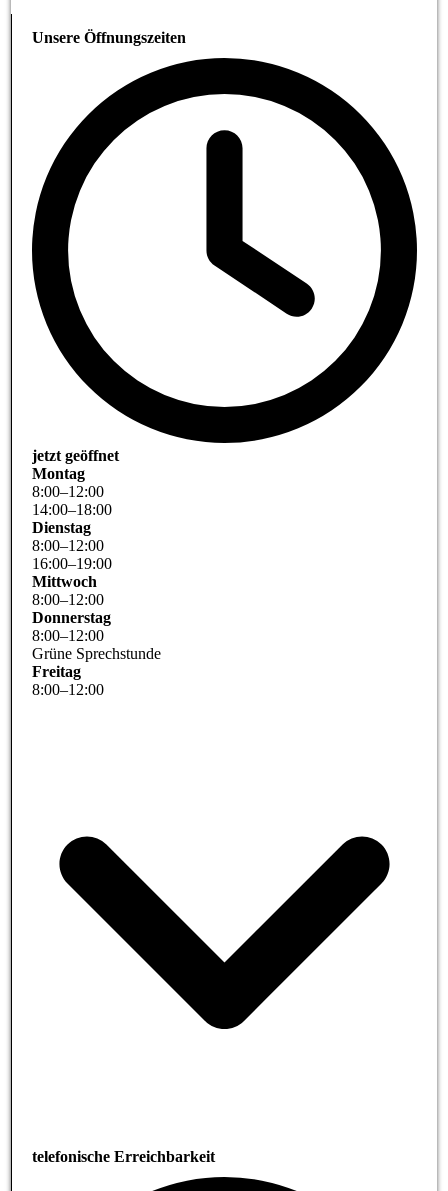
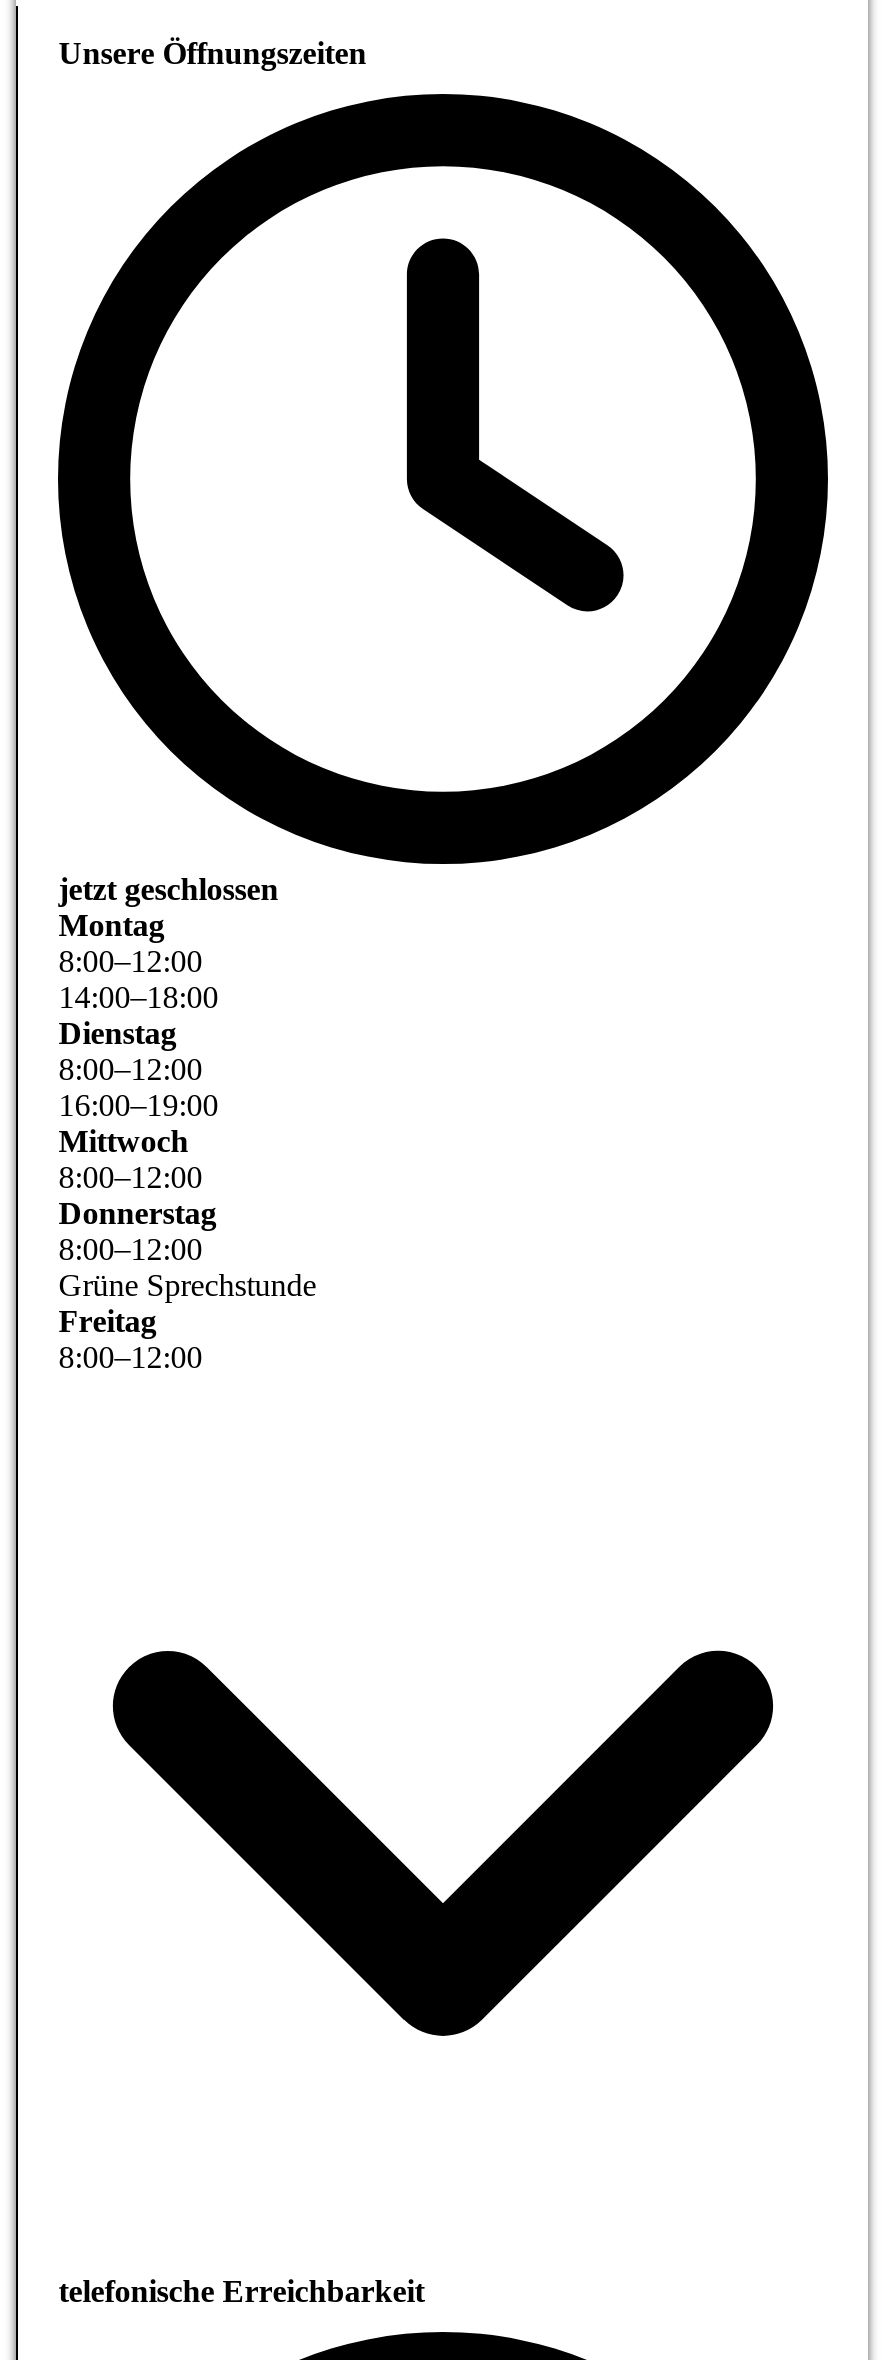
- jetzt geöffnet
+ jetzt geschlossen
